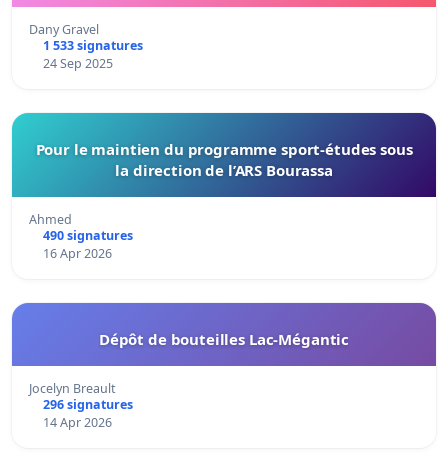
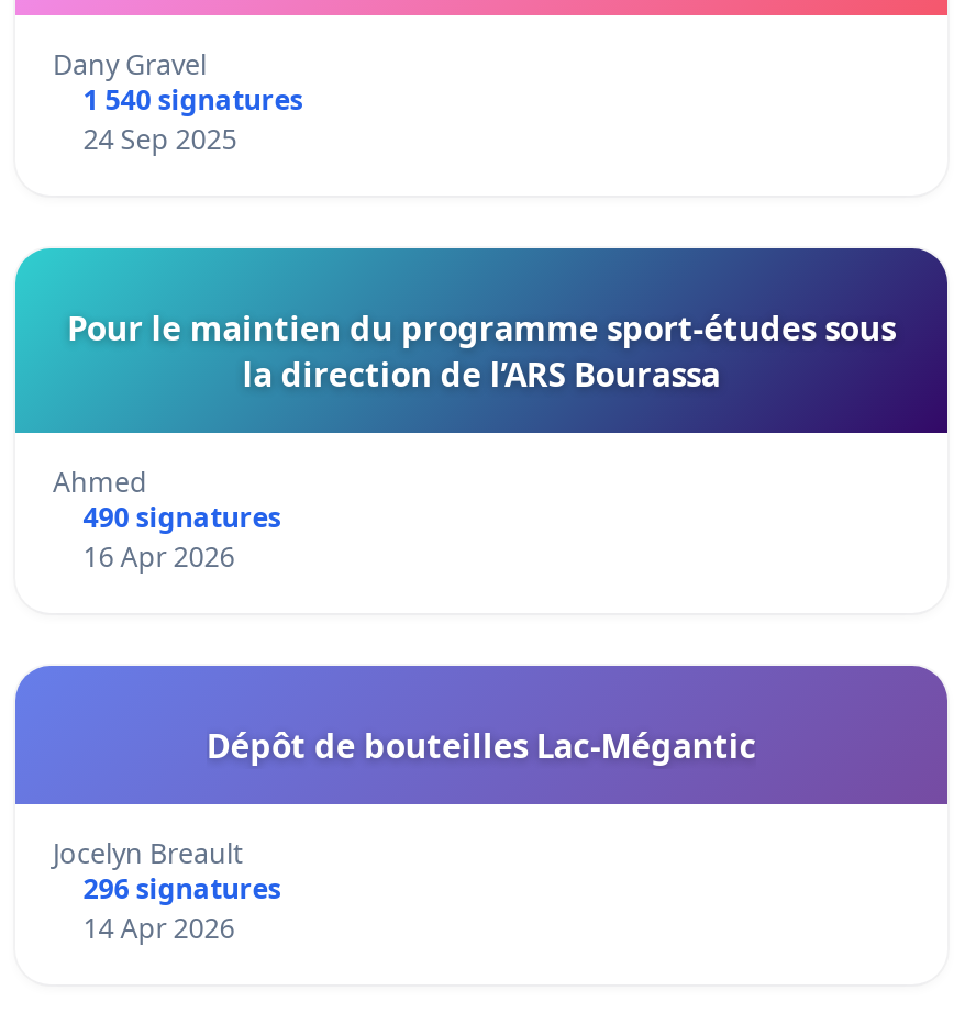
- 1 533 signatures
+ 1 540 signatures
